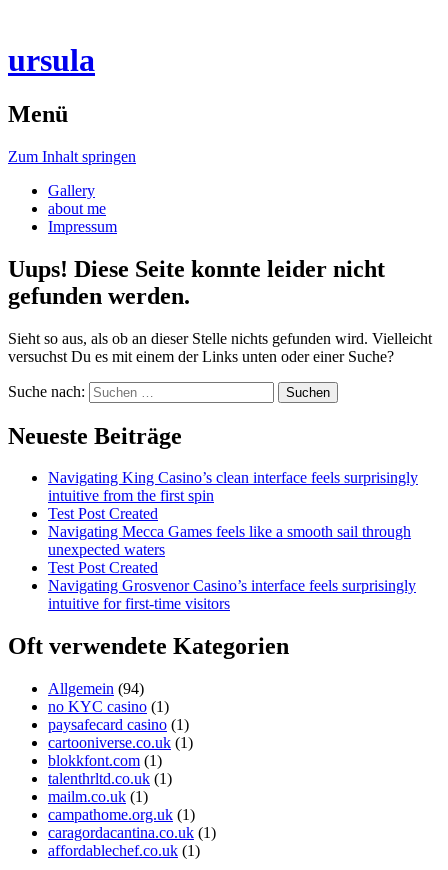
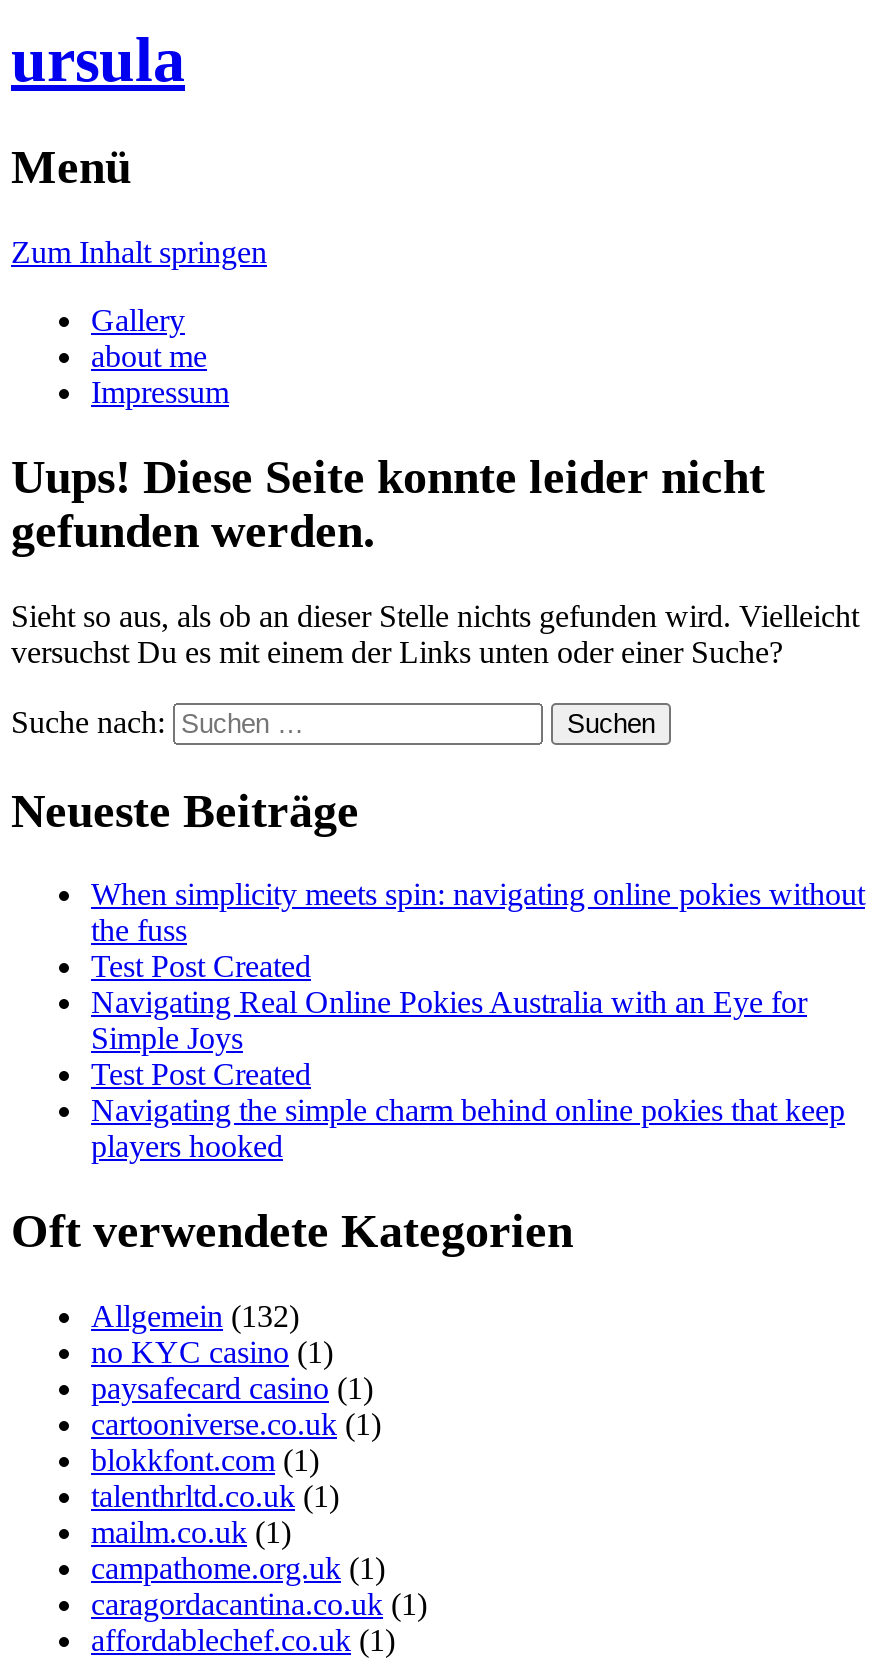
- Navigating King Casino’s clean interface feels surprisingly
- intuitive from the first spin
+ When simplicity meets spin: navigating online pokies without
+ the fuss

- Navigating Mecca Games feels like a smooth sail through
- unexpected waters
+ Navigating Real Online Pokies Australia with an Eye for
+ Simple Joys

- Navigating Grosvenor Casino’s interface feels surprisingly
- intuitive for first-time visitors
+ Navigating the simple charm behind online pokies that keep
+ players hooked

- Allgemein (94)
+ Allgemein (132)
